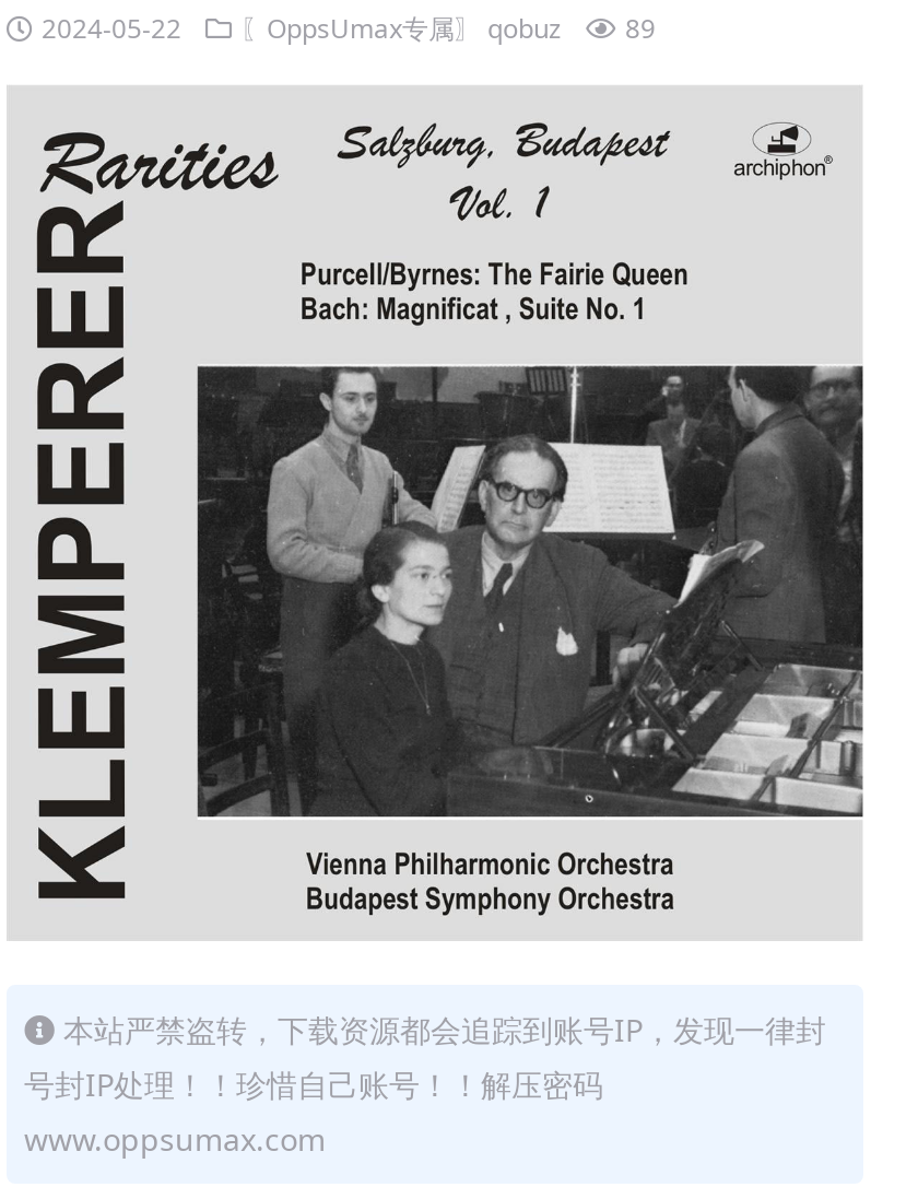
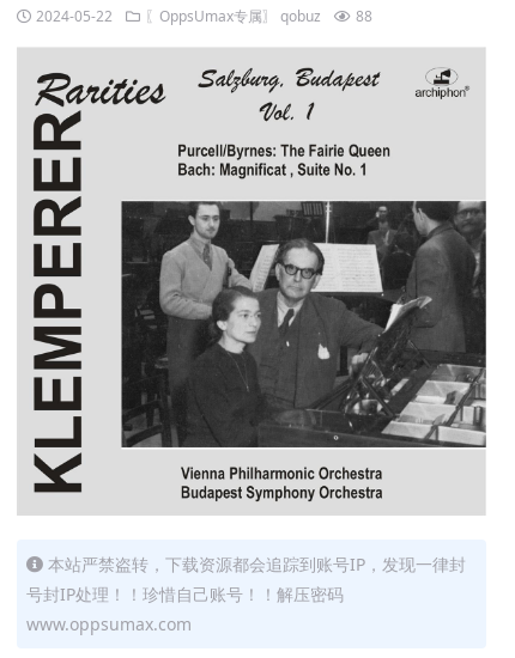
- 2024-05-22 〖OppsUmax专属〗 qobuz 89
+ 2024-05-22 〖OppsUmax专属〗 qobuz 88
